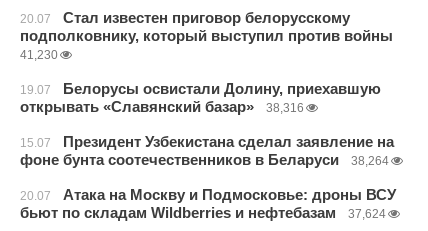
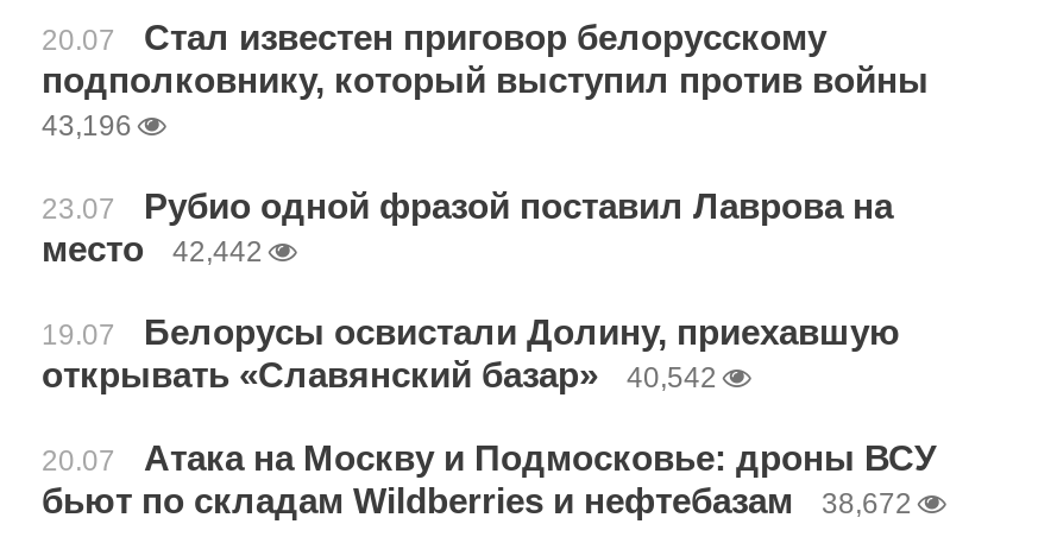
- 41,230
+ 43,196
+ 23.07
+ Рубио одной фразой поставил Лаврова на
+ место
+ 42,442

moved down: 19.07 | Белорусы освистали Долину, приехавшую | открывать «Славянский базар»

- 38,316
- 15.07
- Президент Узбекистана сделал заявление на
- фоне бунта соотечественников в Беларуси
- 38,264
+ 40,542

- бьют по складам Wildberries и нефтебазам 37,624
+ бьют по складам Wildberries и нефтебазам 38,672
